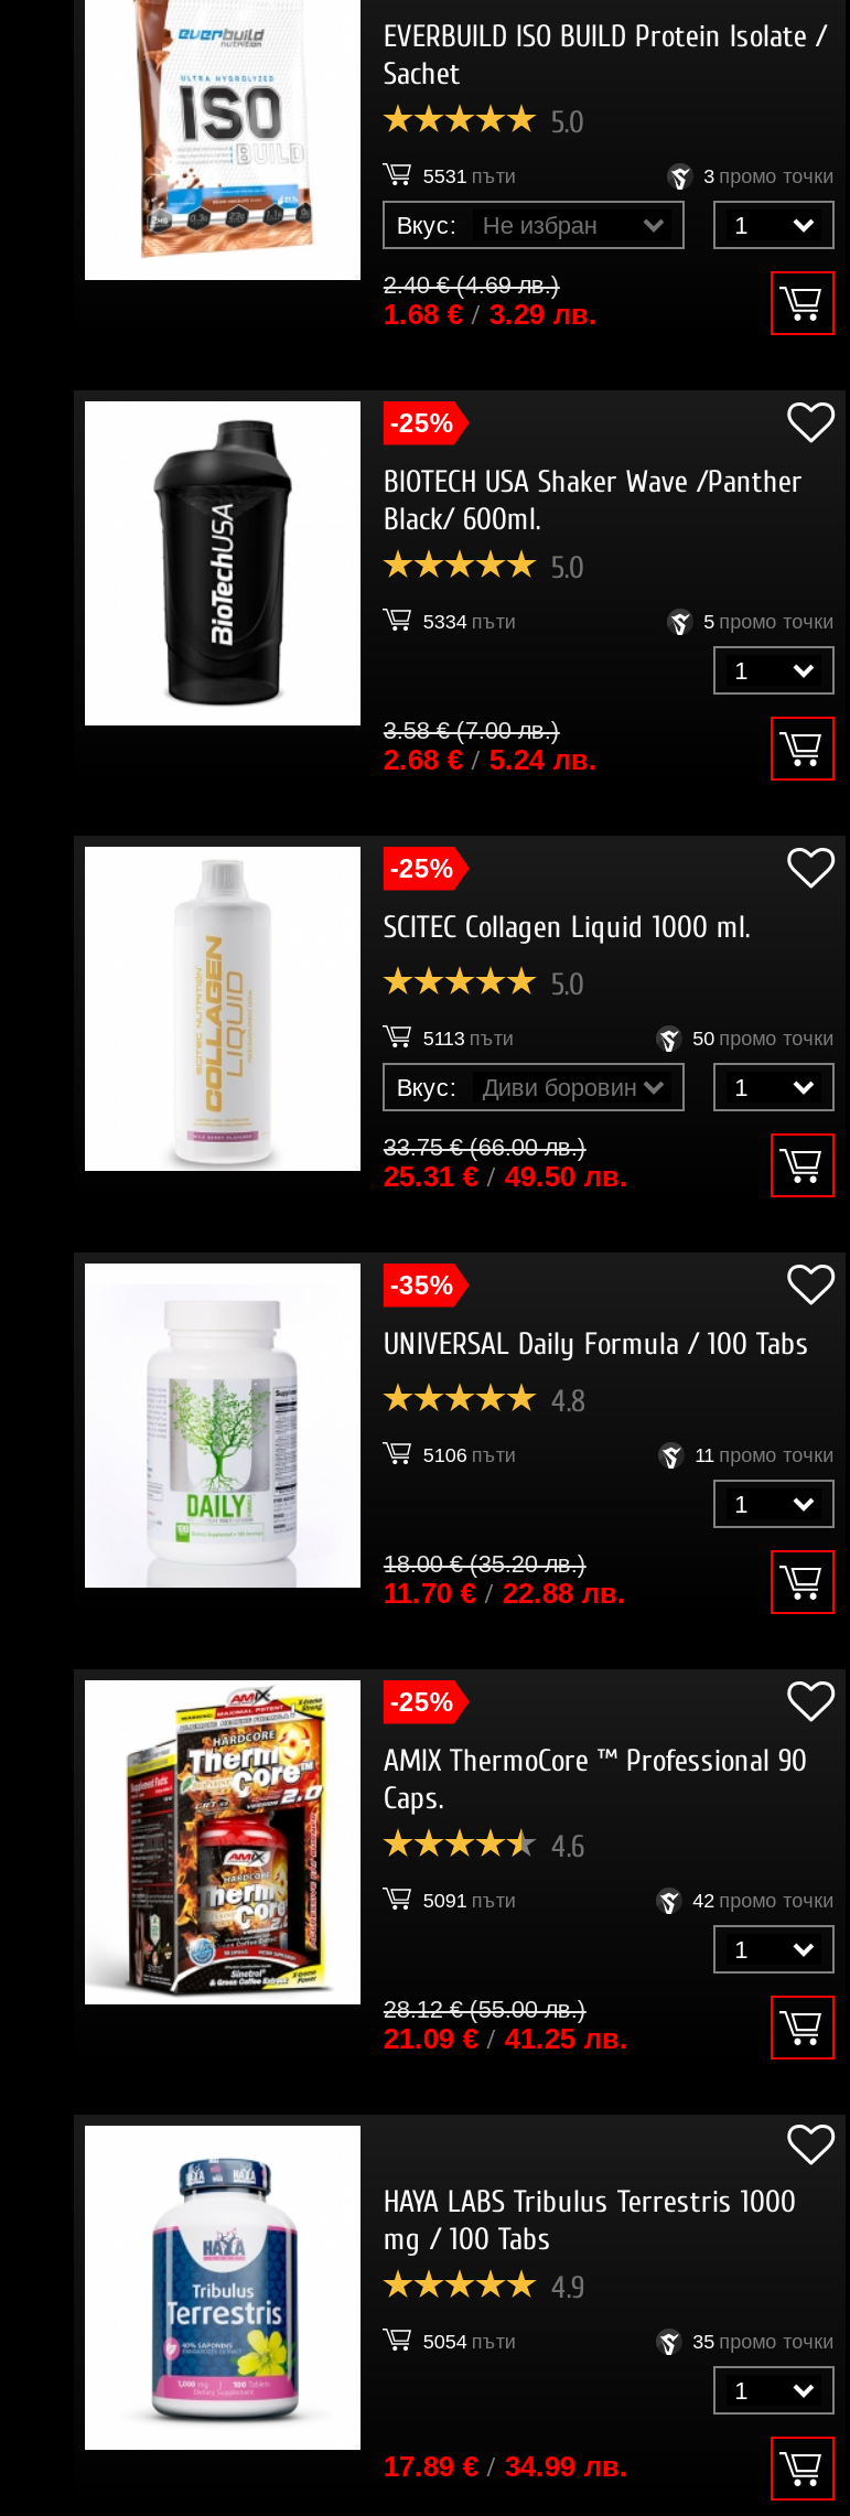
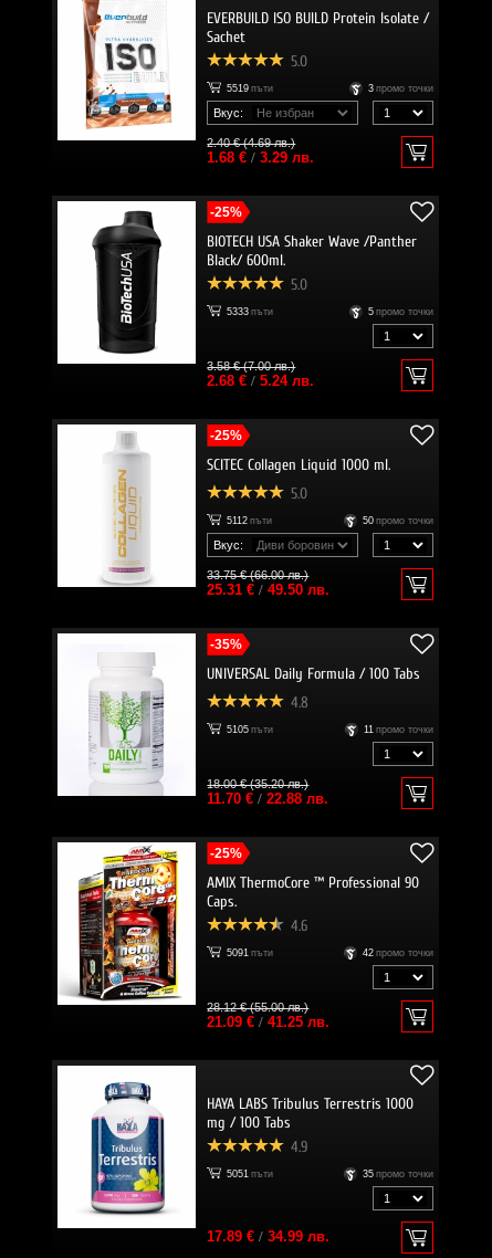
- 5531 пъти
+ 5519 пъти

- 5334 пъти
+ 5333 пъти

- 5113 пъти
+ 5112 пъти

- 5106 пъти
+ 5105 пъти

- 5054 пъти
+ 5051 пъти
